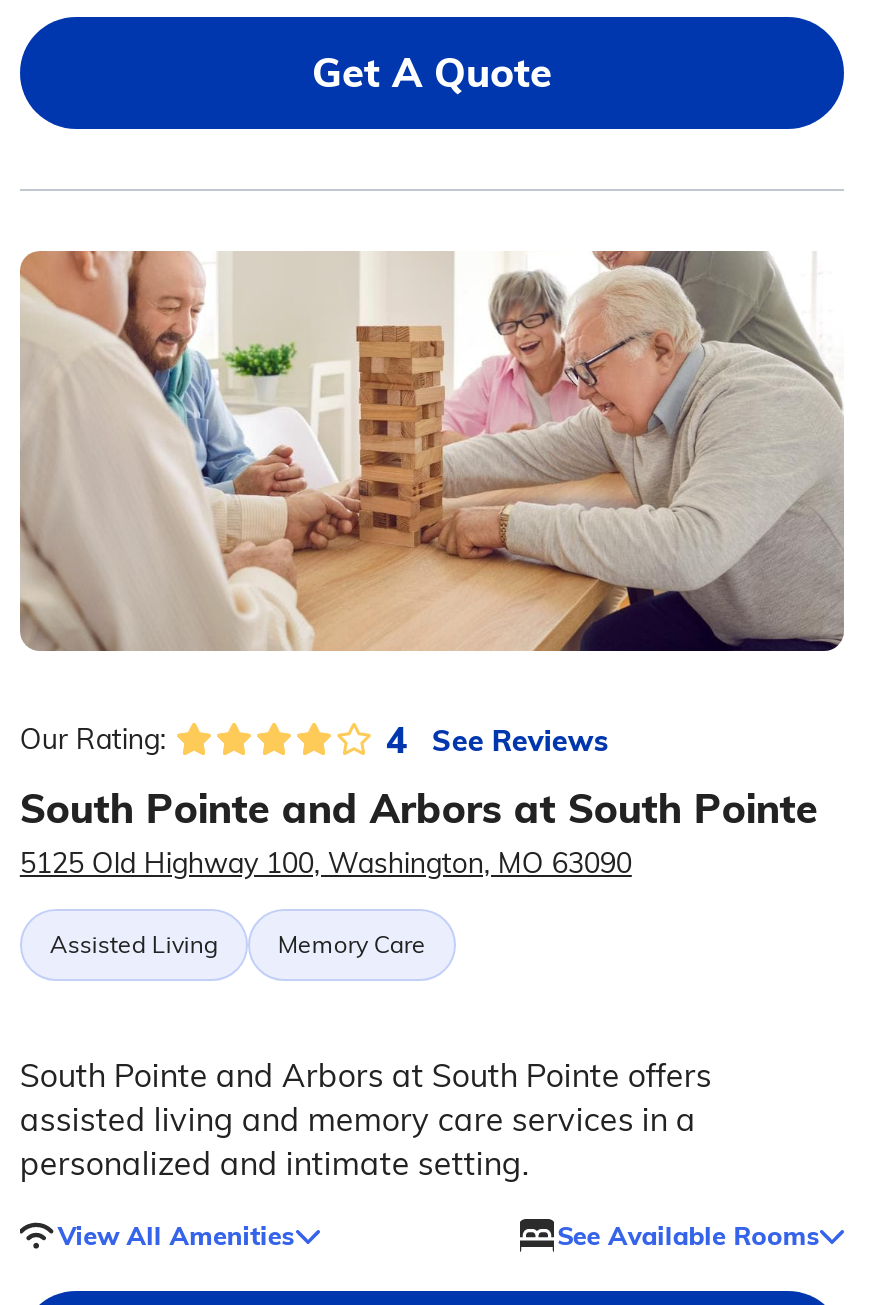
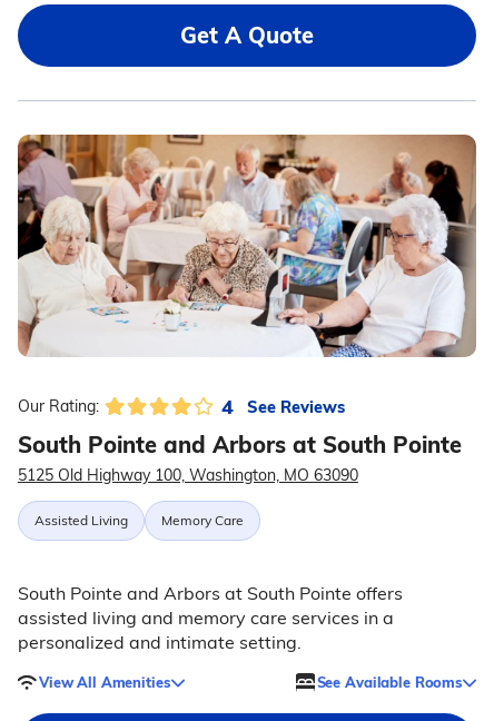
- [image]
+ [image]
